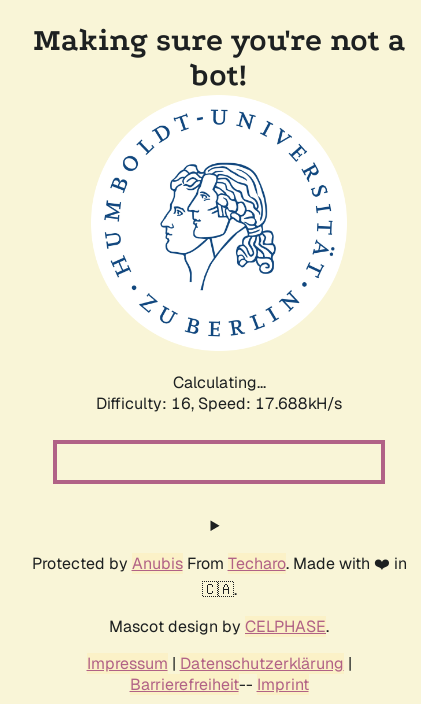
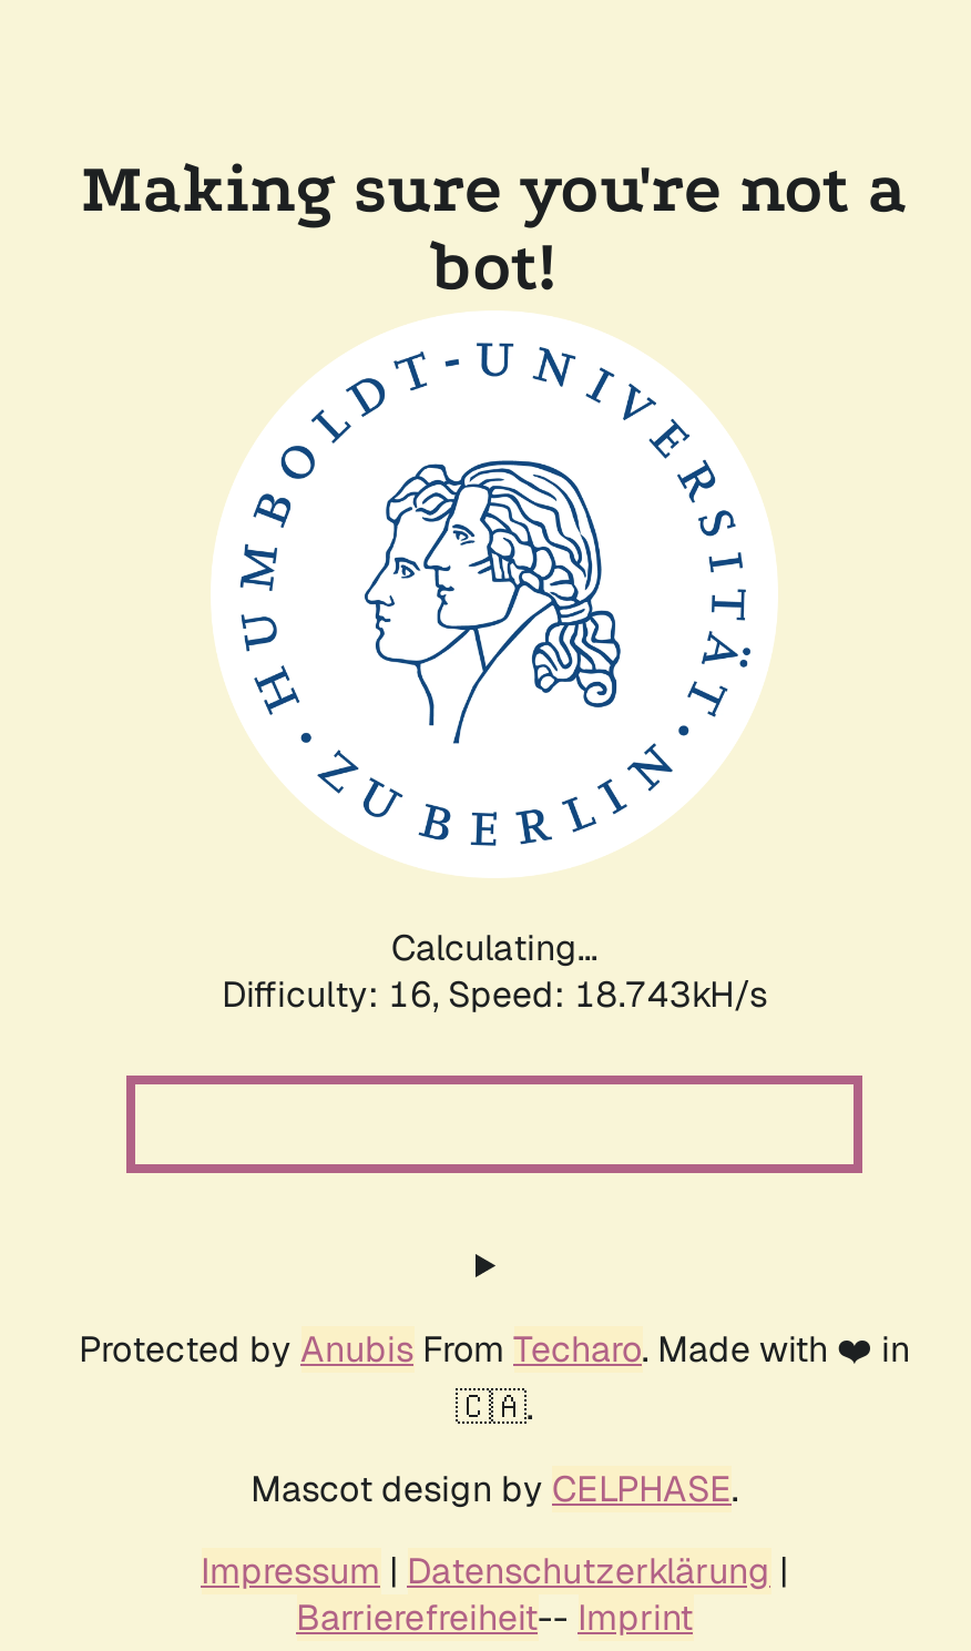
- Difficulty: 16, Speed: 17.688kH/s
+ Difficulty: 16, Speed: 18.743kH/s
